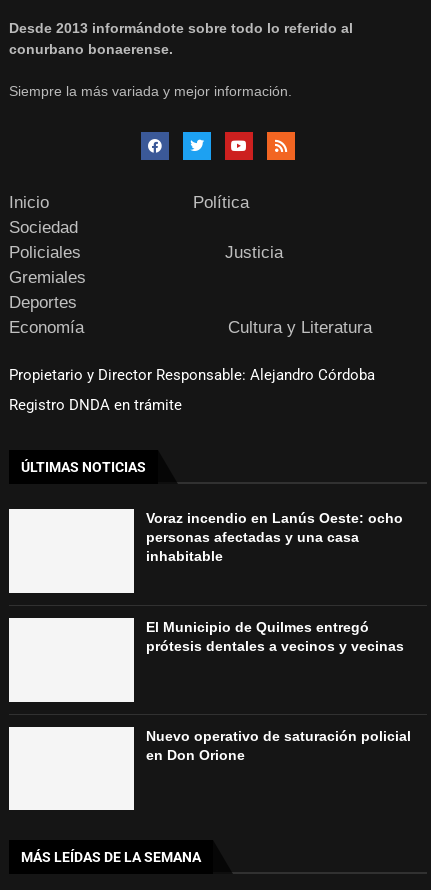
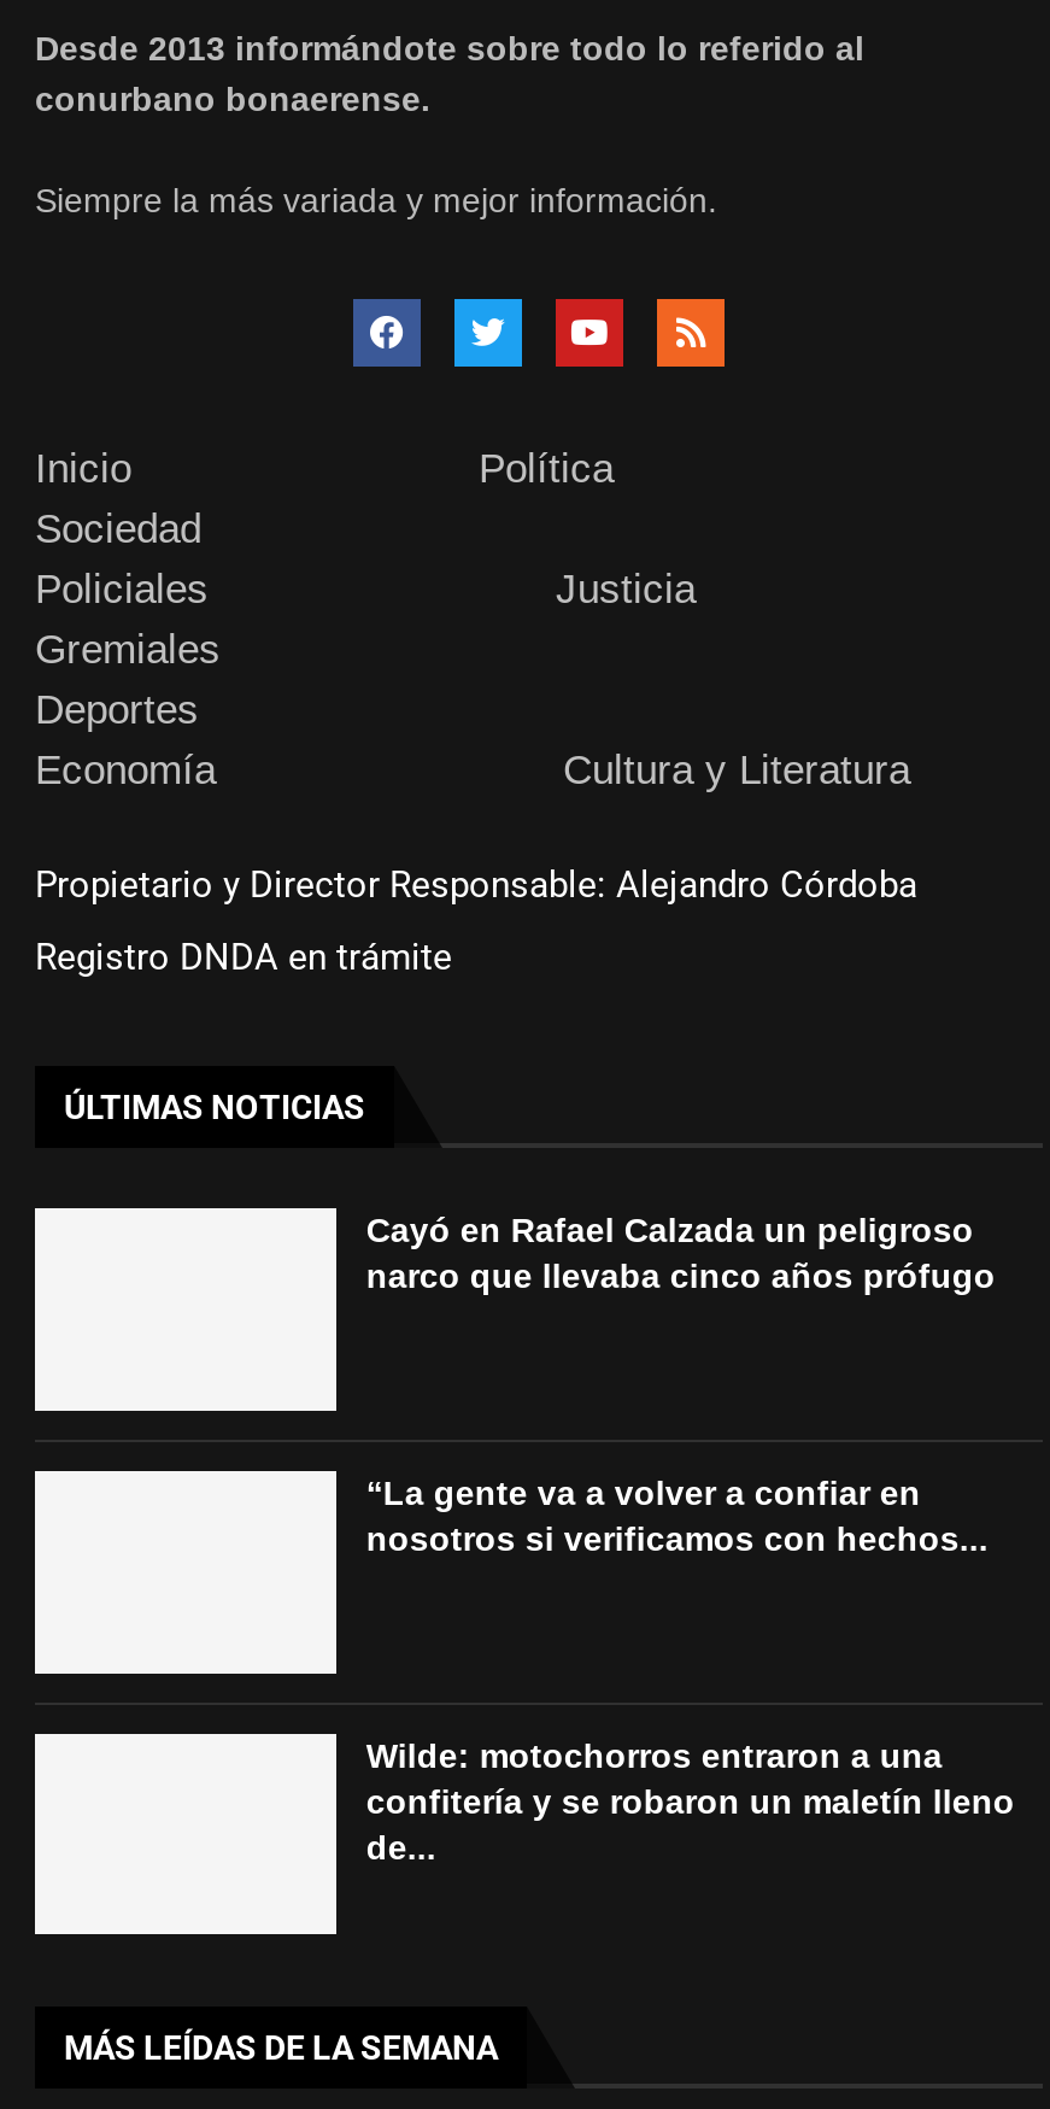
- Voraz incendio en Lanús Oeste: ocho
- personas afectadas y una casa
- inhabitable
+ Cayó en Rafael Calzada un peligroso
+ narco que llevaba cinco años prófugo

- El Municipio de Quilmes entregó
- prótesis dentales a vecinos y vecinas
+ “La gente va a volver a confiar en
+ nosotros si verificamos con hechos...

- Nuevo operativo de saturación policial
- en Don Orione
+ Wilde: motochorros entraron a una
+ confitería y se robaron un maletín lleno
+ de...
